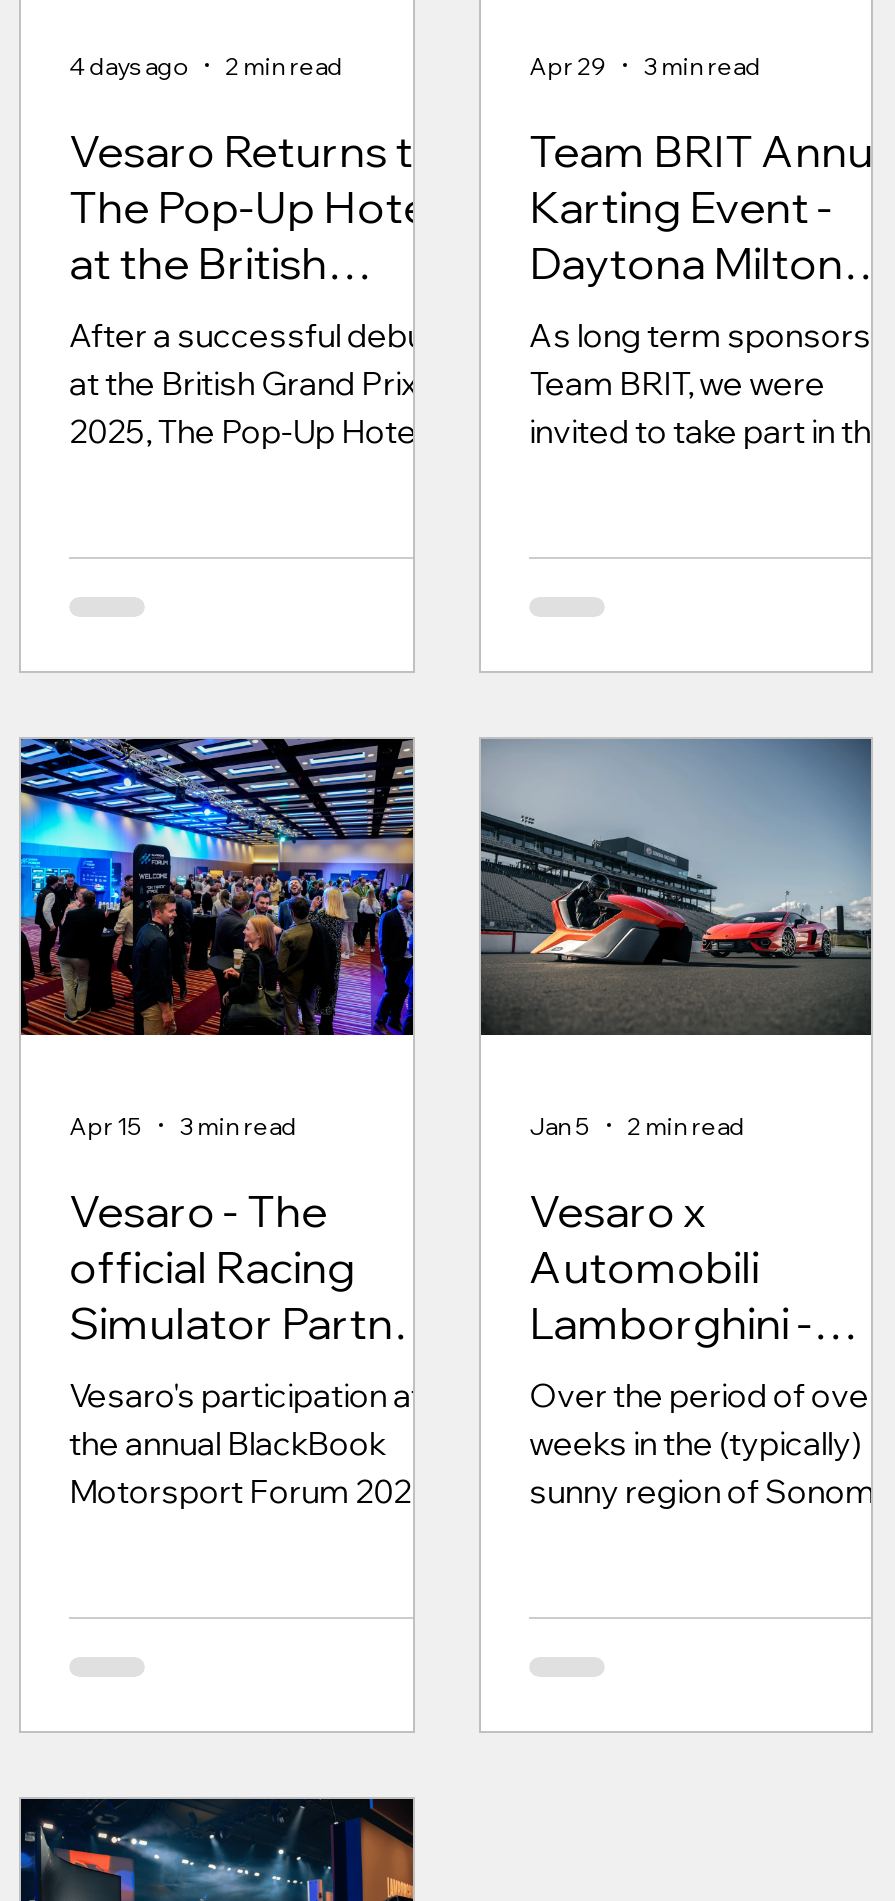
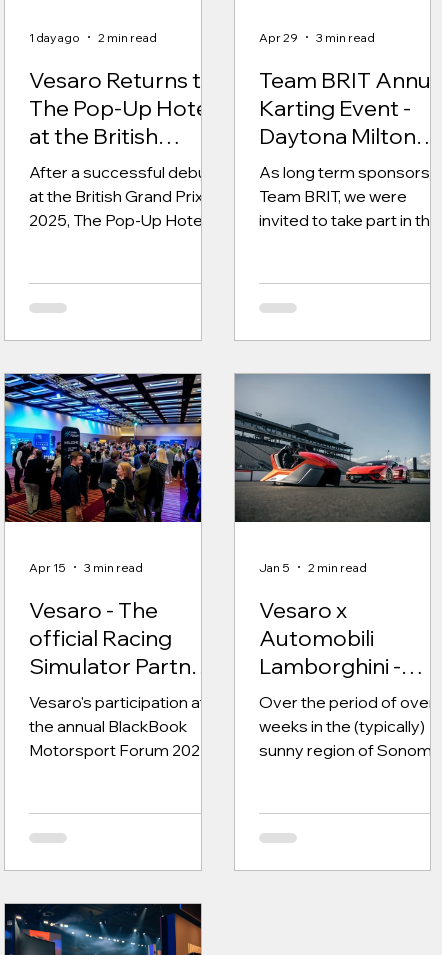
- 4 days ago 2 min read
+ 1 day ago 2 min read
